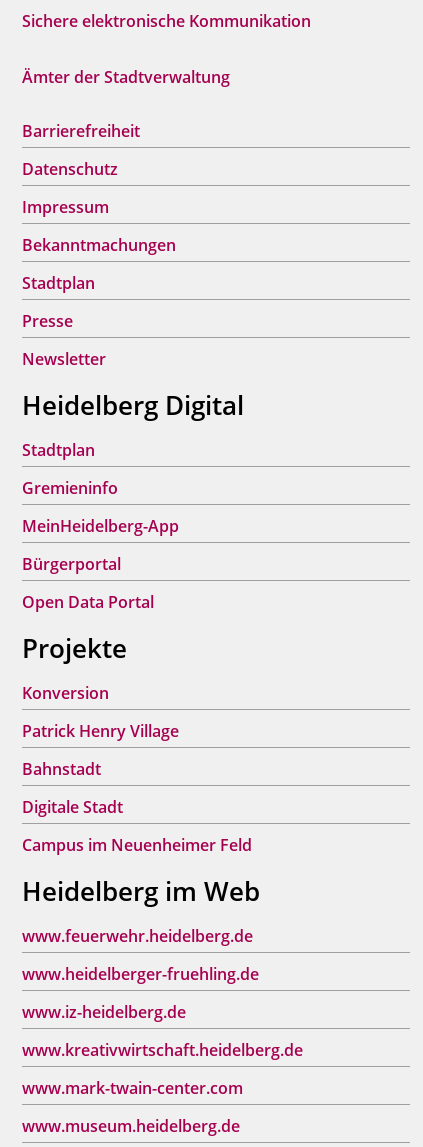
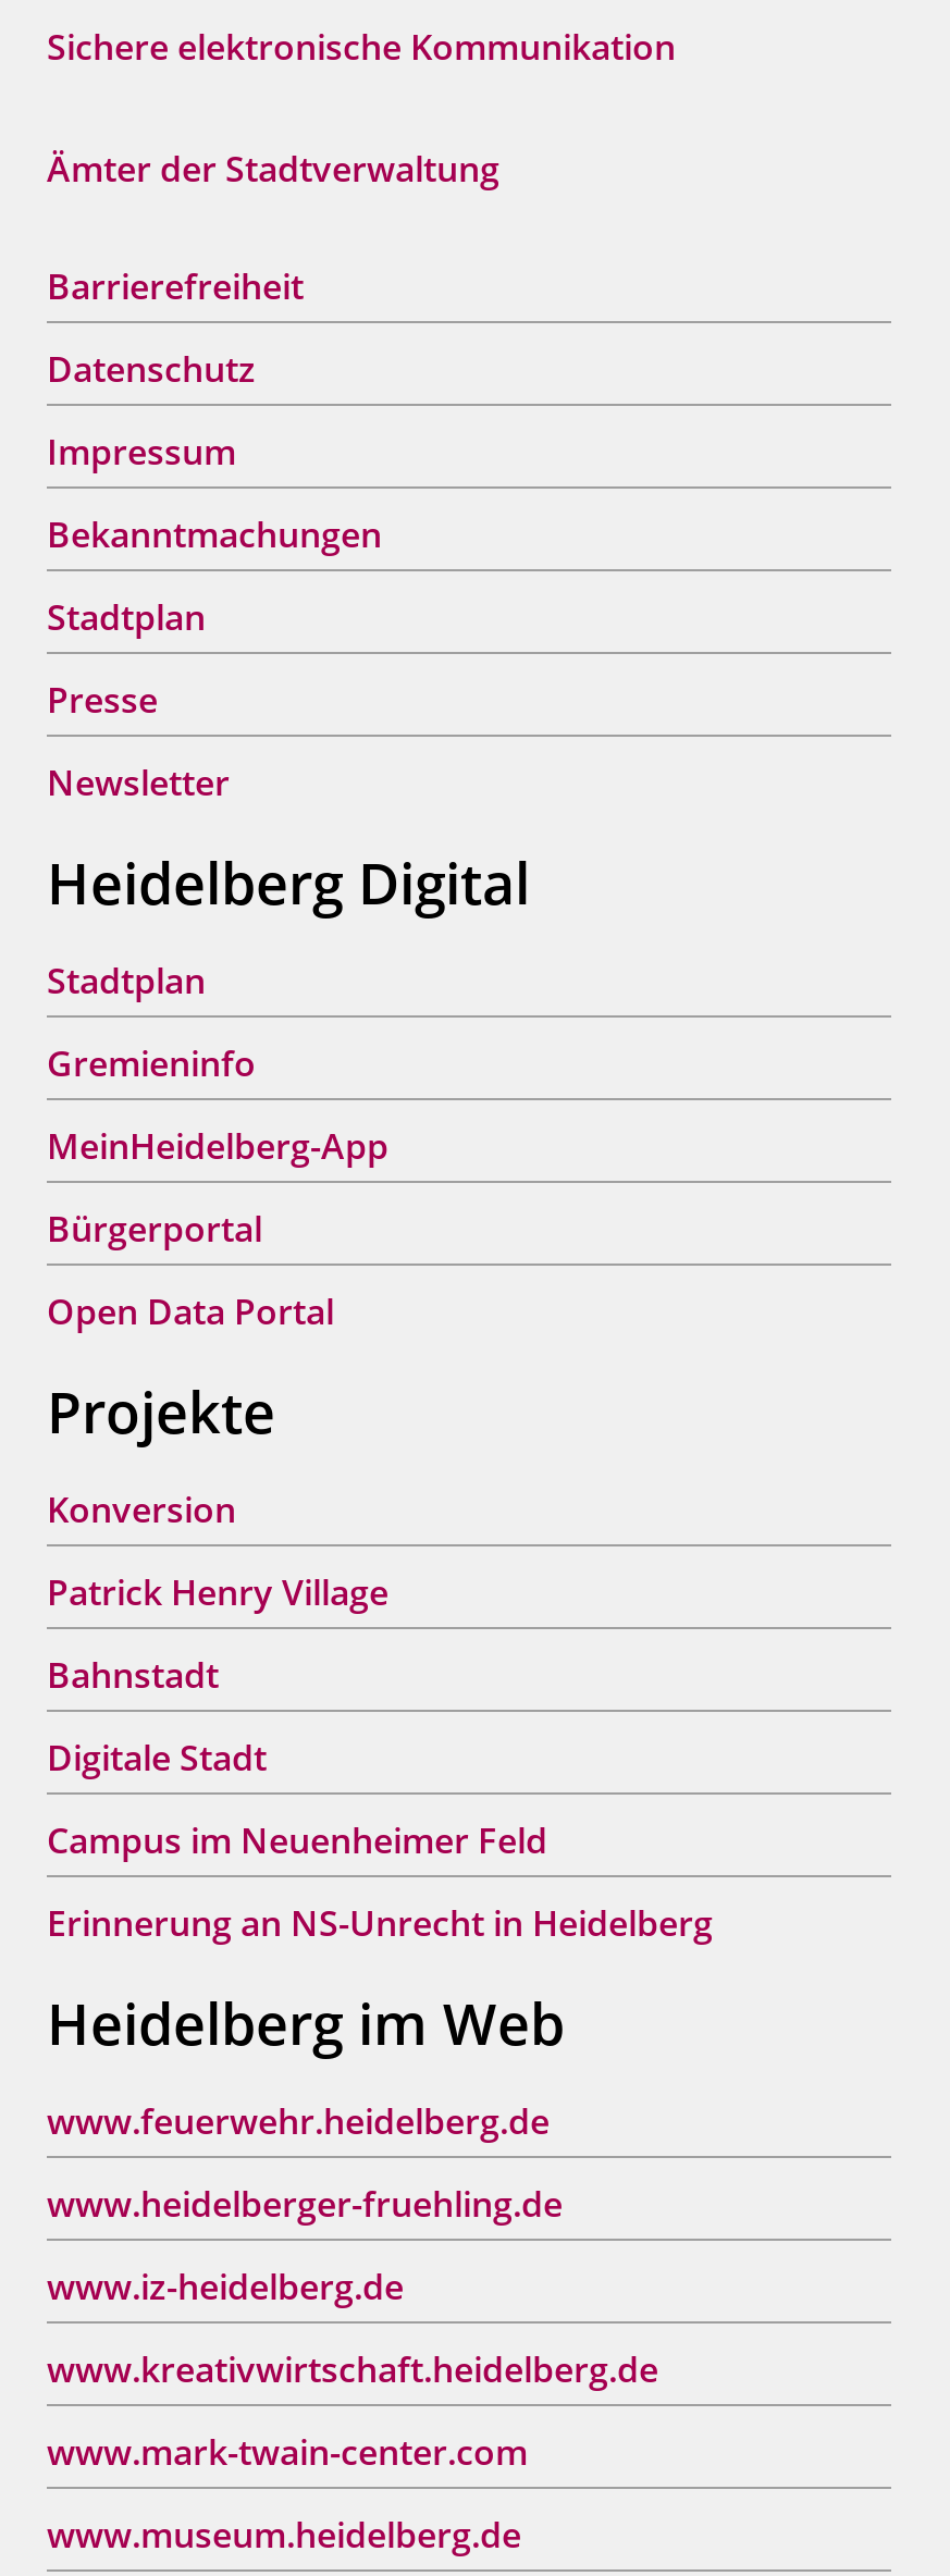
+ Erinnerung an NS-Unrecht in Heidelberg
